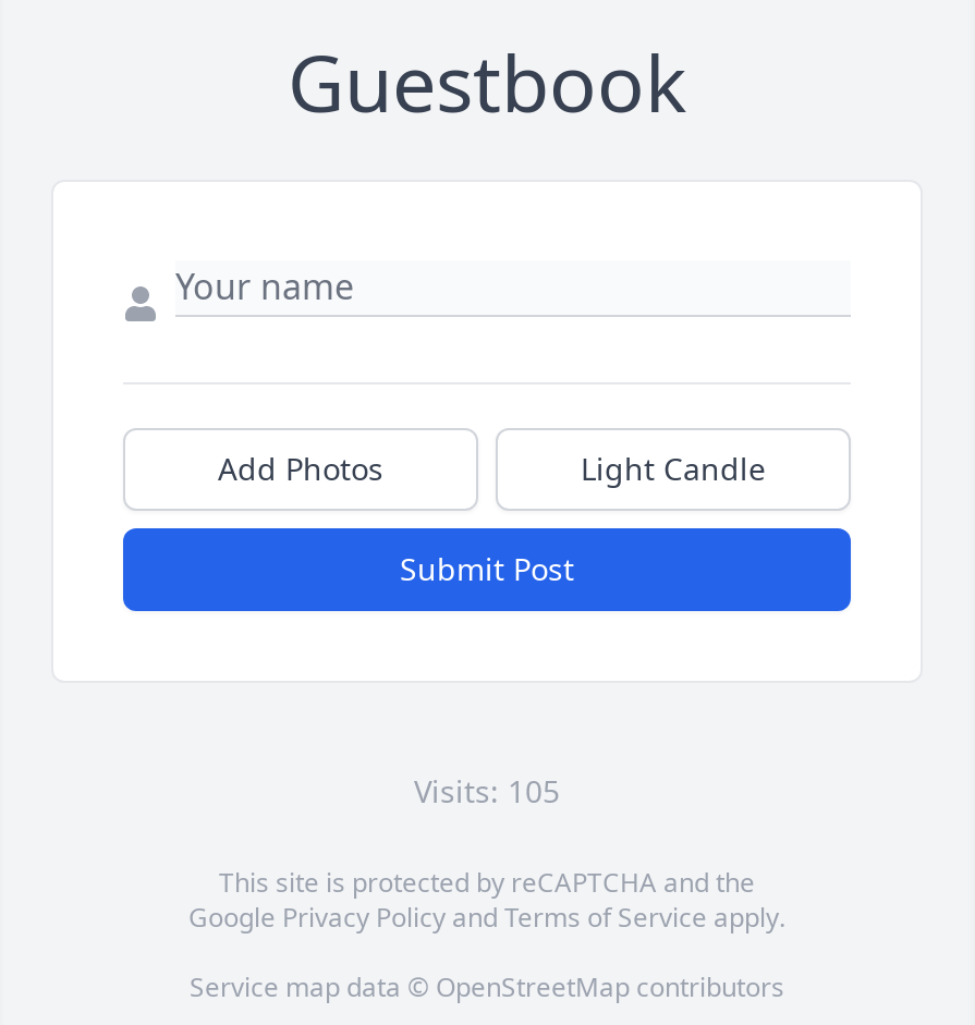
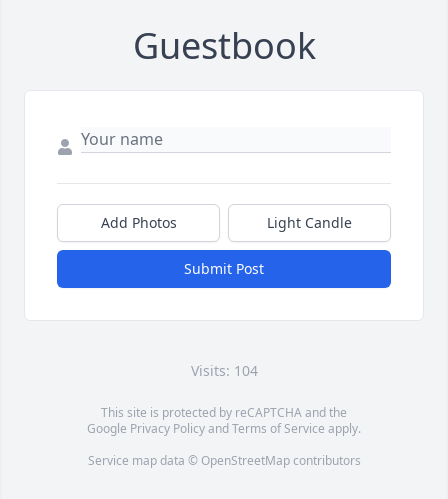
- Visits: 105
+ Visits: 104
